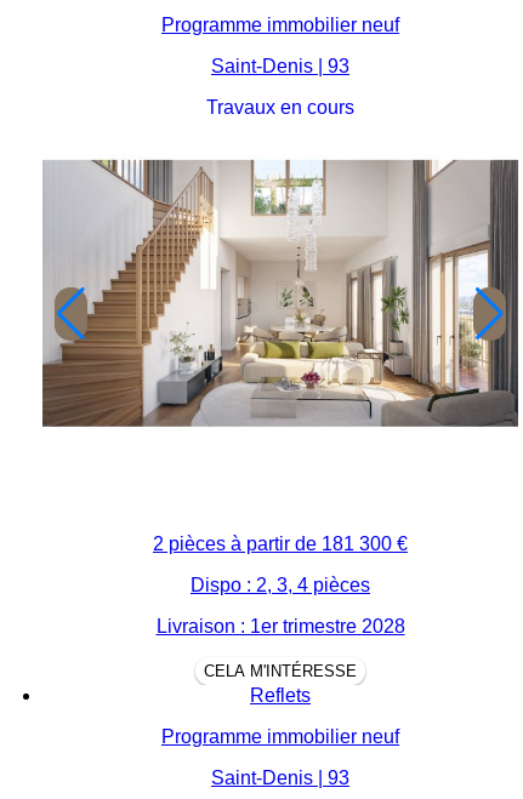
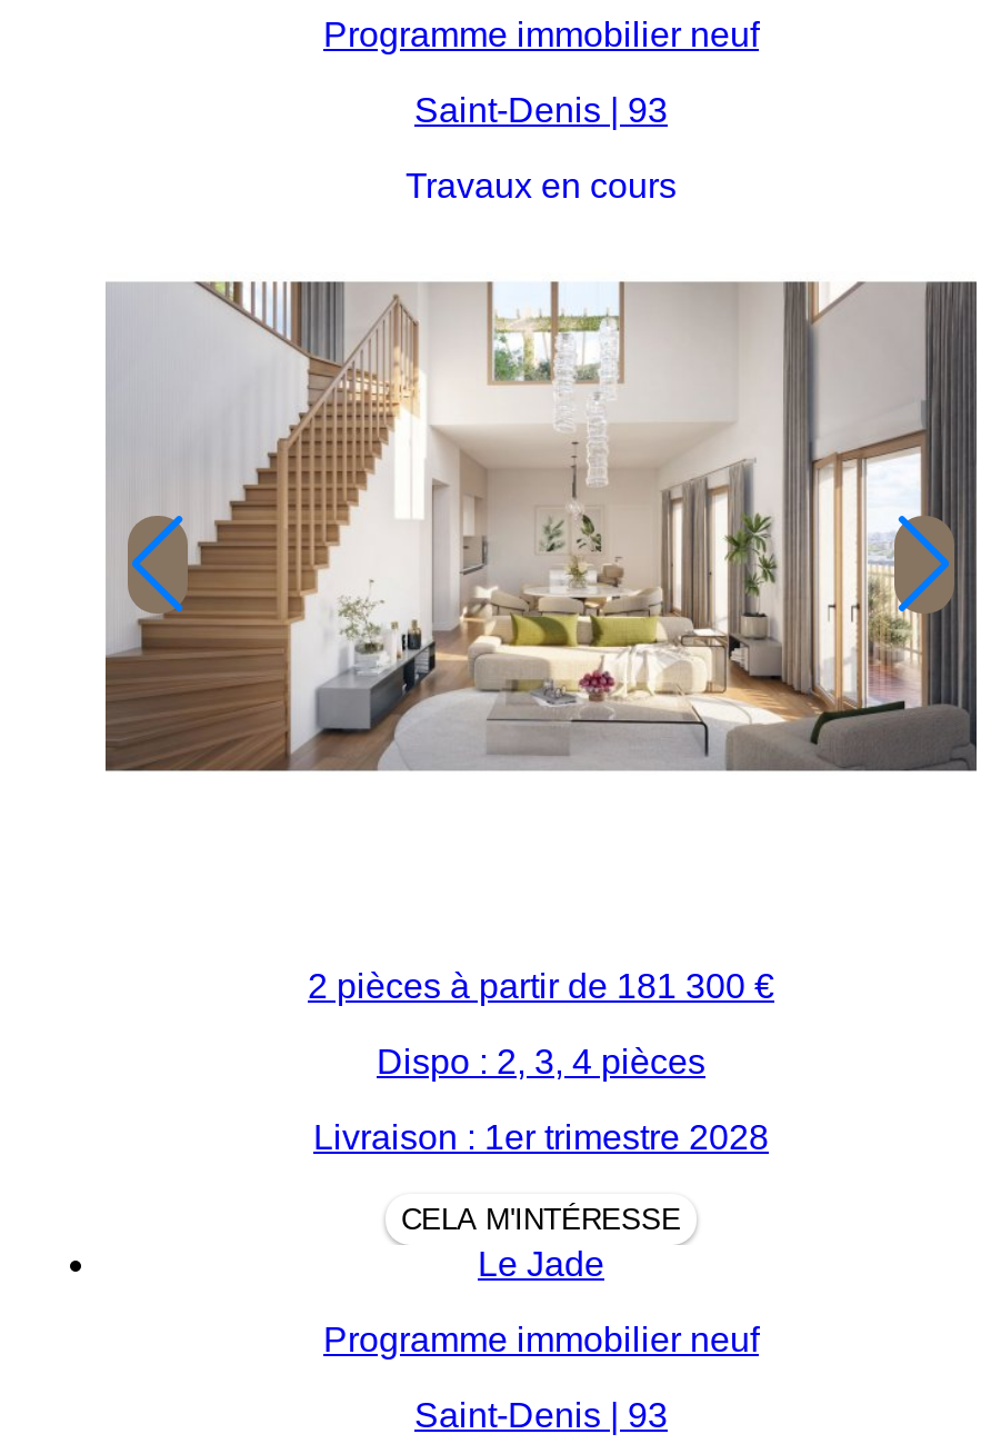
- Reflets
+ Le Jade
